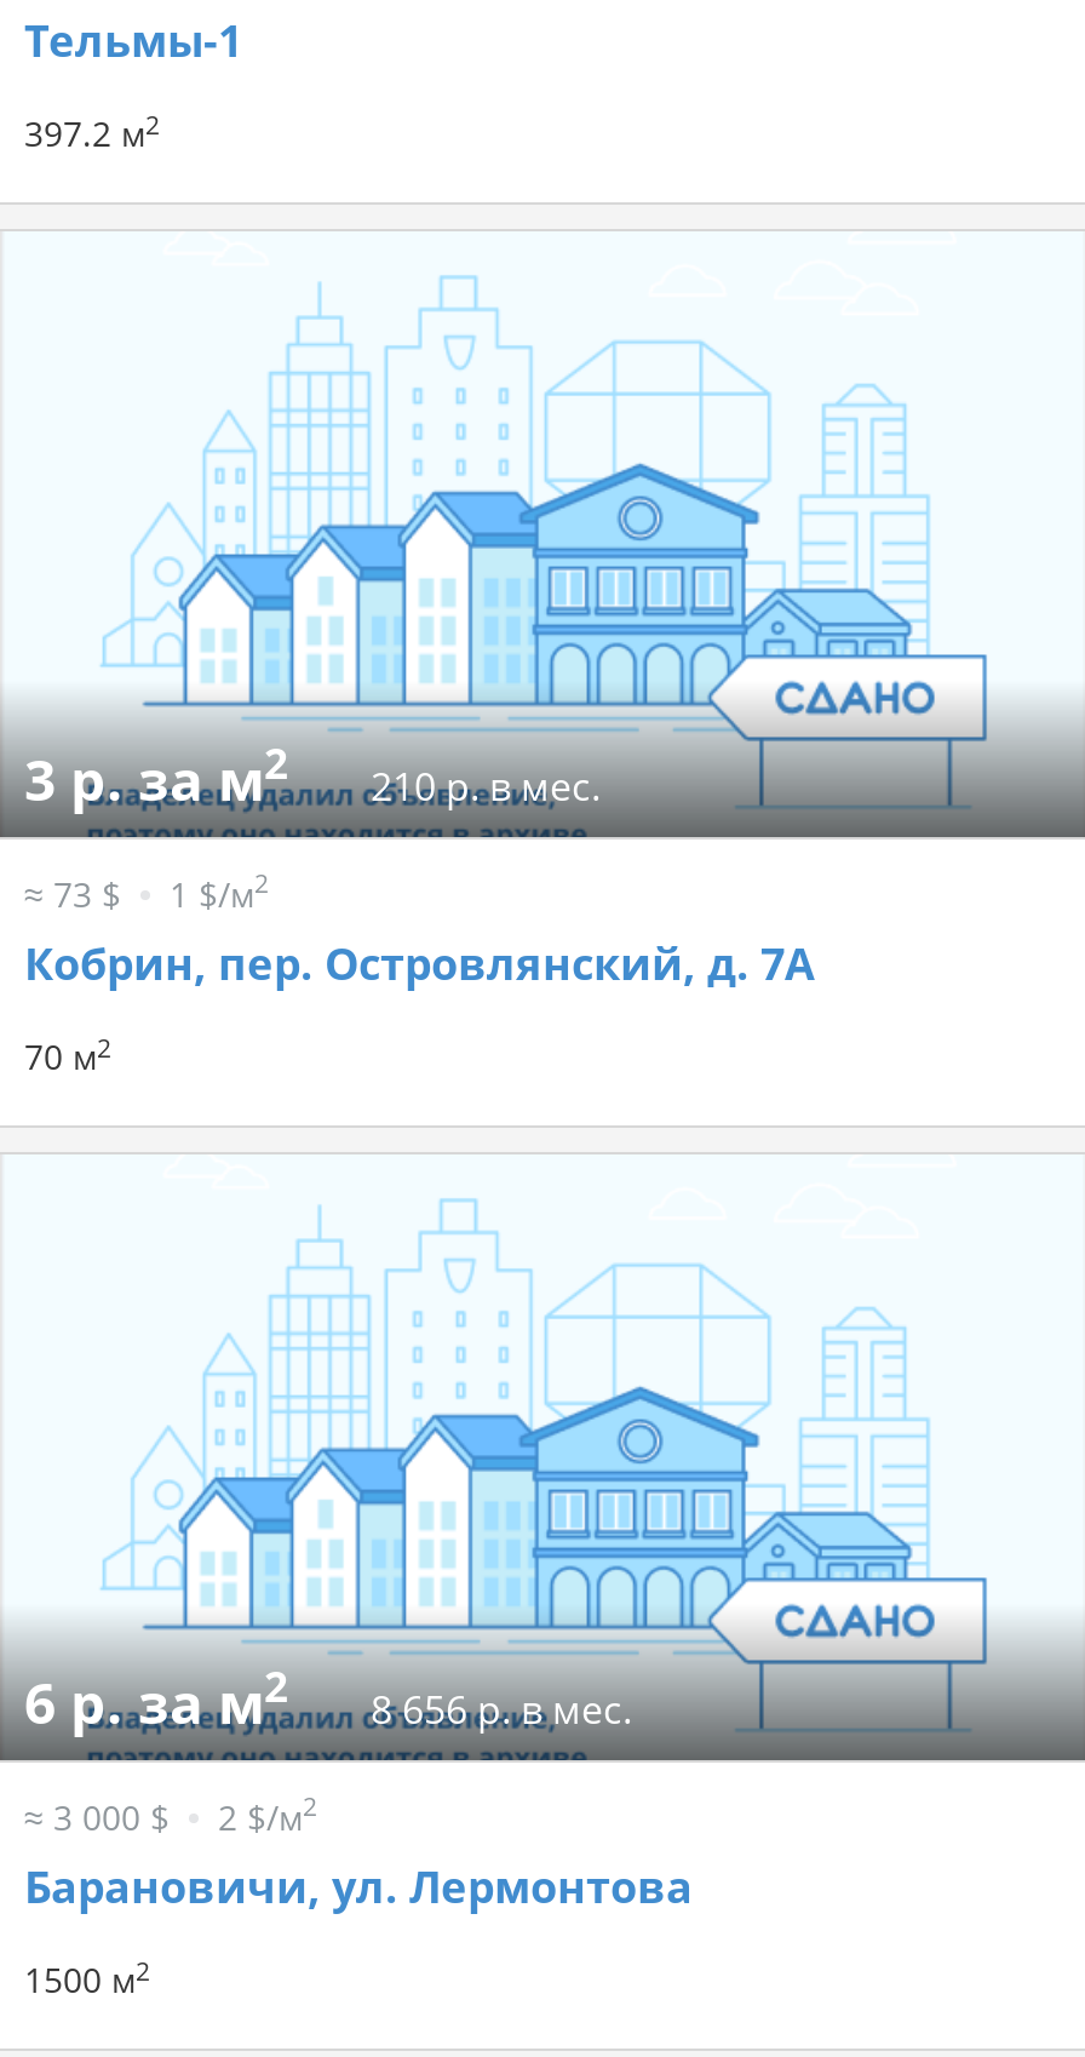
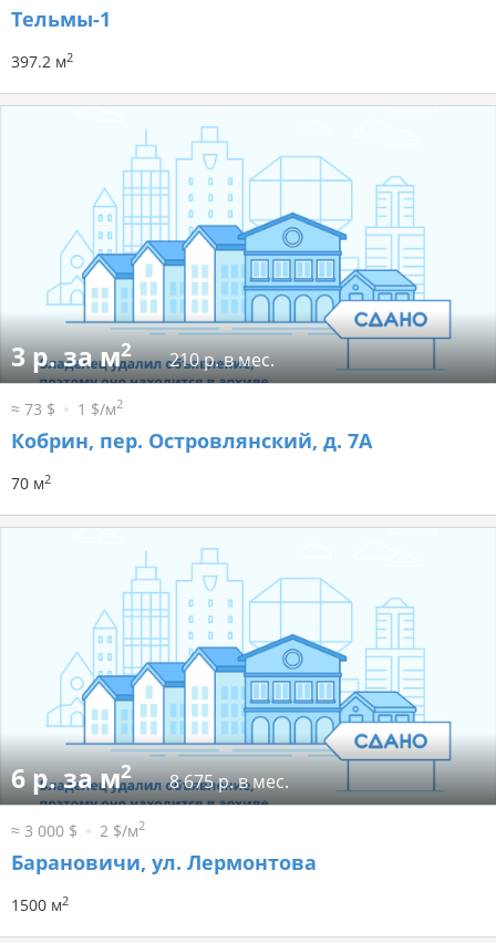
- 8 656 р. в мес.
+ 8 675 р. в мес.
